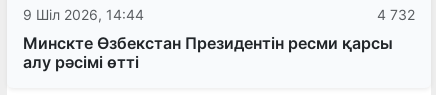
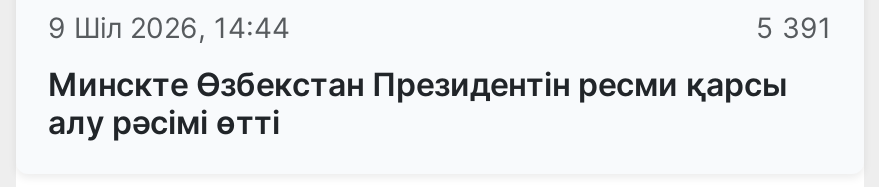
- 4 732
+ 5 391
